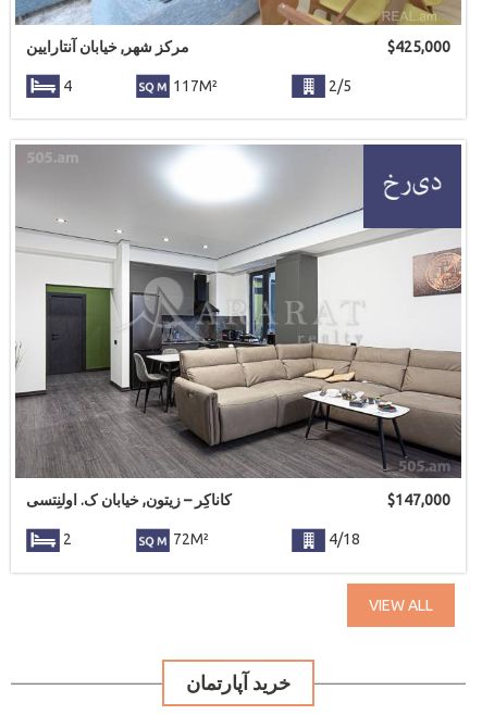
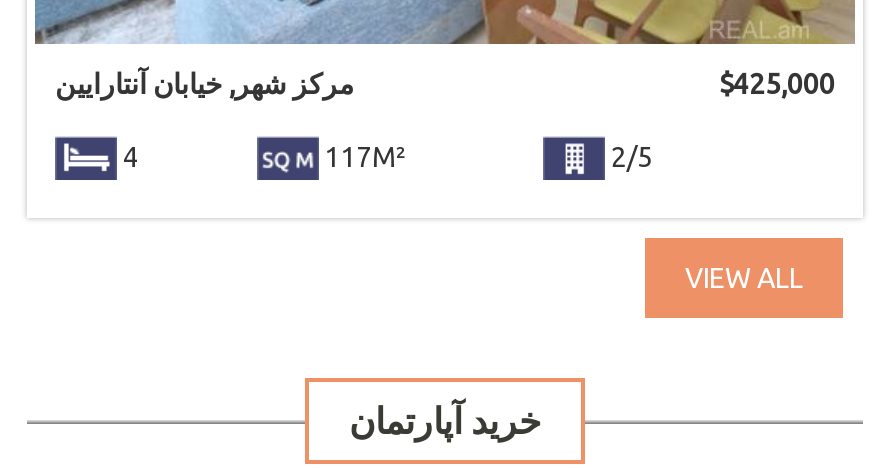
- [image]
- کاناکِر – زیتون, خیابان ک. اولنِتسی
- $147,000
- 2
- 72M²
- 4/18
